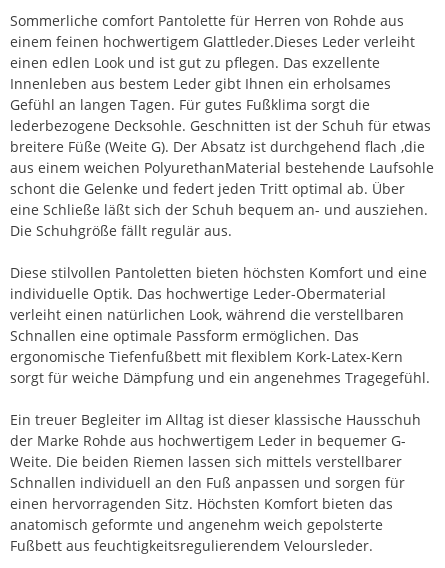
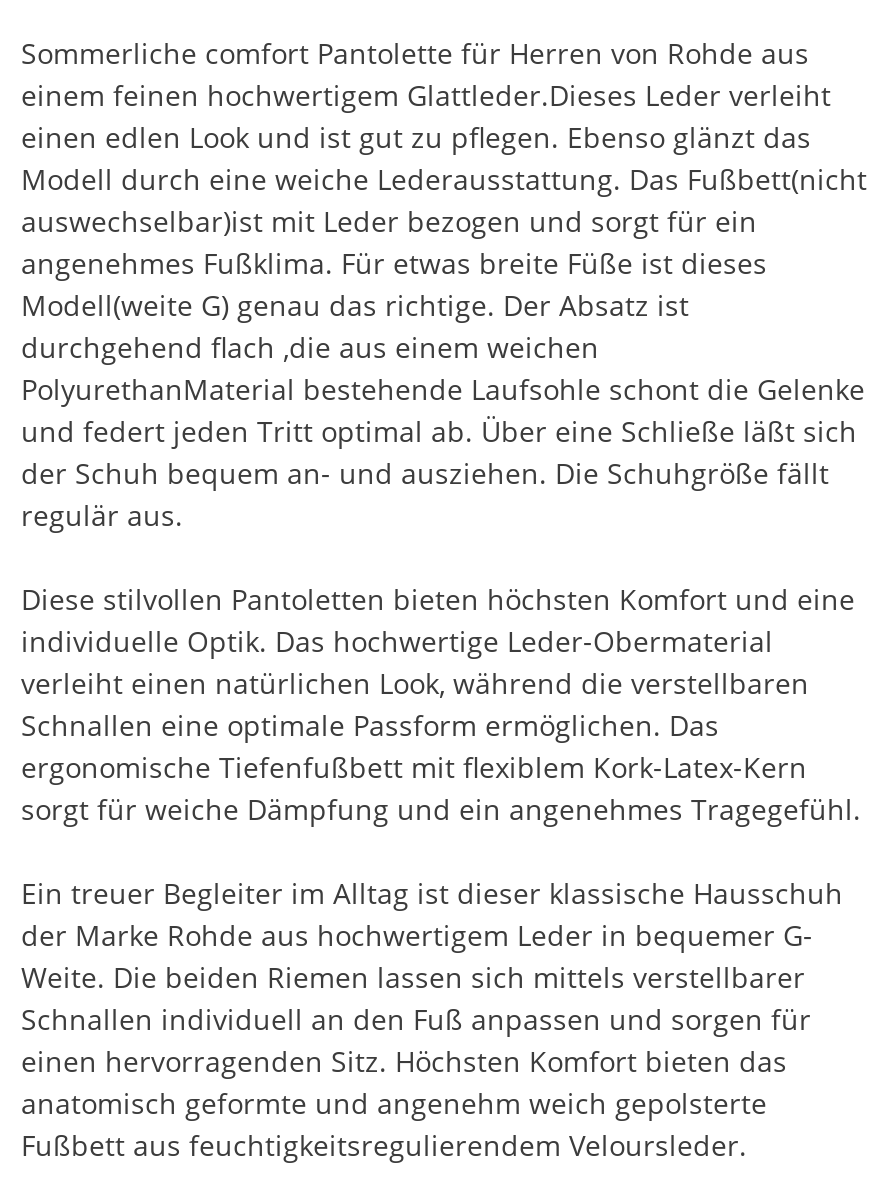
- einen edlen Look und ist gut zu pflegen. Das exzellente
- Innenleben aus bestem Leder gibt Ihnen ein erholsames
- Gefühl an langen Tagen. Für gutes Fußklima sorgt die
- lederbezogene Decksohle. Geschnitten ist der Schuh für etwas
- breitere Füße (Weite G). Der Absatz ist durchgehend flach ,die
- aus einem weichen PolyurethanMaterial bestehende Laufsohle
- schont die Gelenke und federt jeden Tritt optimal ab. Über
- eine Schließe läßt sich der Schuh bequem an- und ausziehen.
- Die Schuhgröße fällt regulär aus.
+ einen edlen Look und ist gut zu pflegen. Ebenso glänzt das
+ Modell durch eine weiche Lederausstattung. Das Fußbett(nicht
+ auswechselbar)ist mit Leder bezogen und sorgt für ein
+ angenehmes Fußklima. Für etwas breite Füße ist dieses
+ Modell(weite G) genau das richtige. Der Absatz ist
+ durchgehend flach ,die aus einem weichen
+ PolyurethanMaterial bestehende Laufsohle schont die Gelenke
+ und federt jeden Tritt optimal ab. Über eine Schließe läßt sich
+ der Schuh bequem an- und ausziehen. Die Schuhgröße fällt
+ regulär aus.
